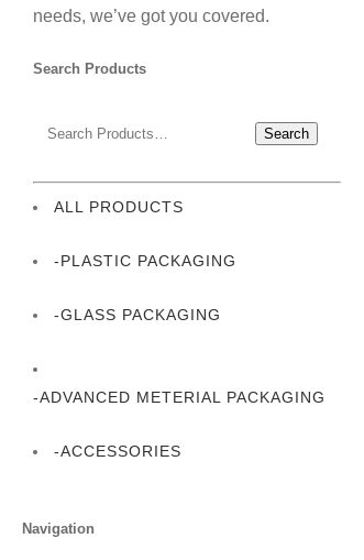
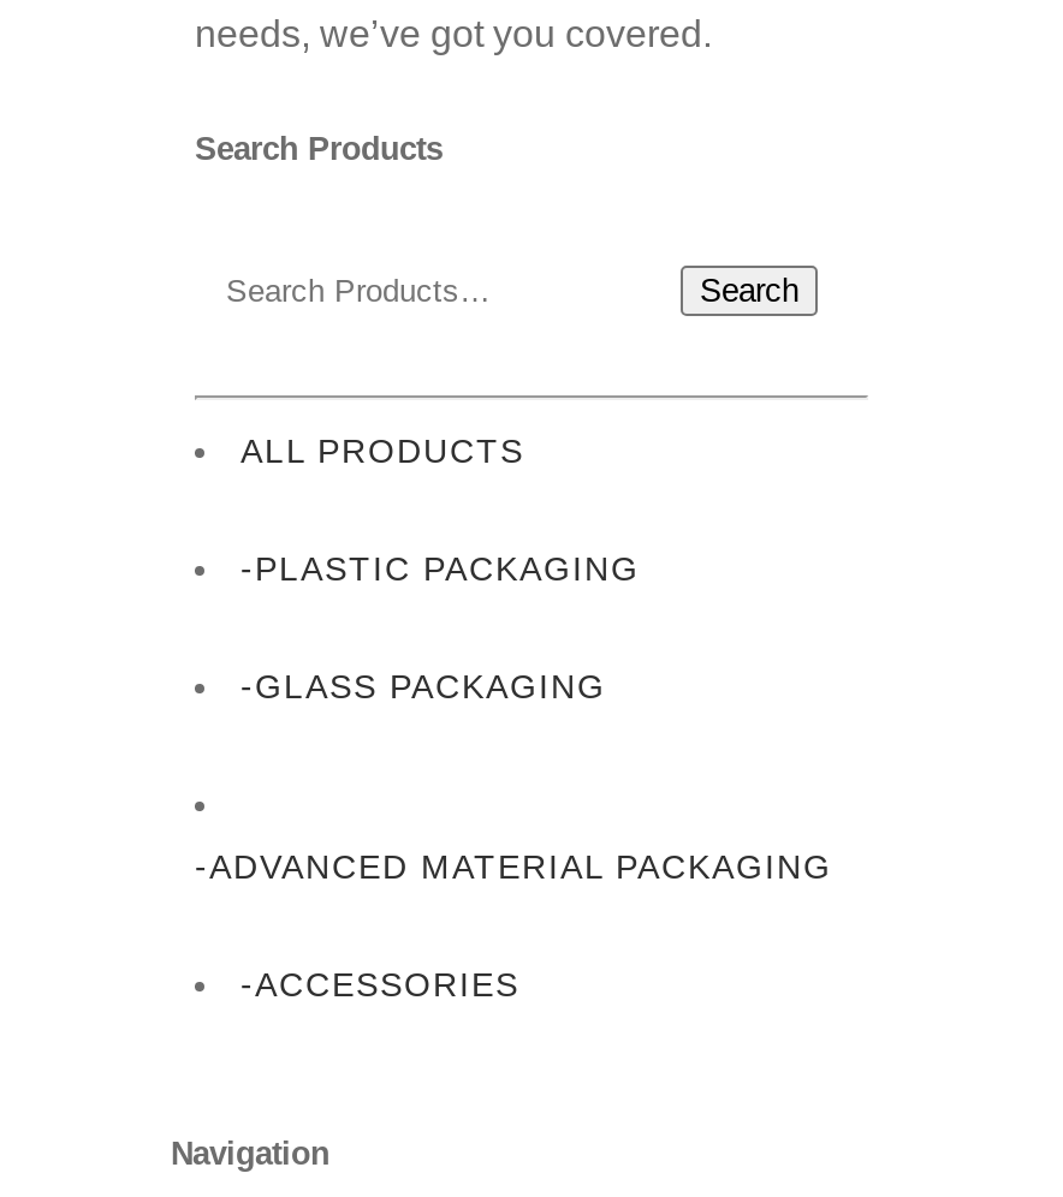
- -ADVANCED METERIAL PACKAGING
+ -ADVANCED MATERIAL PACKAGING
